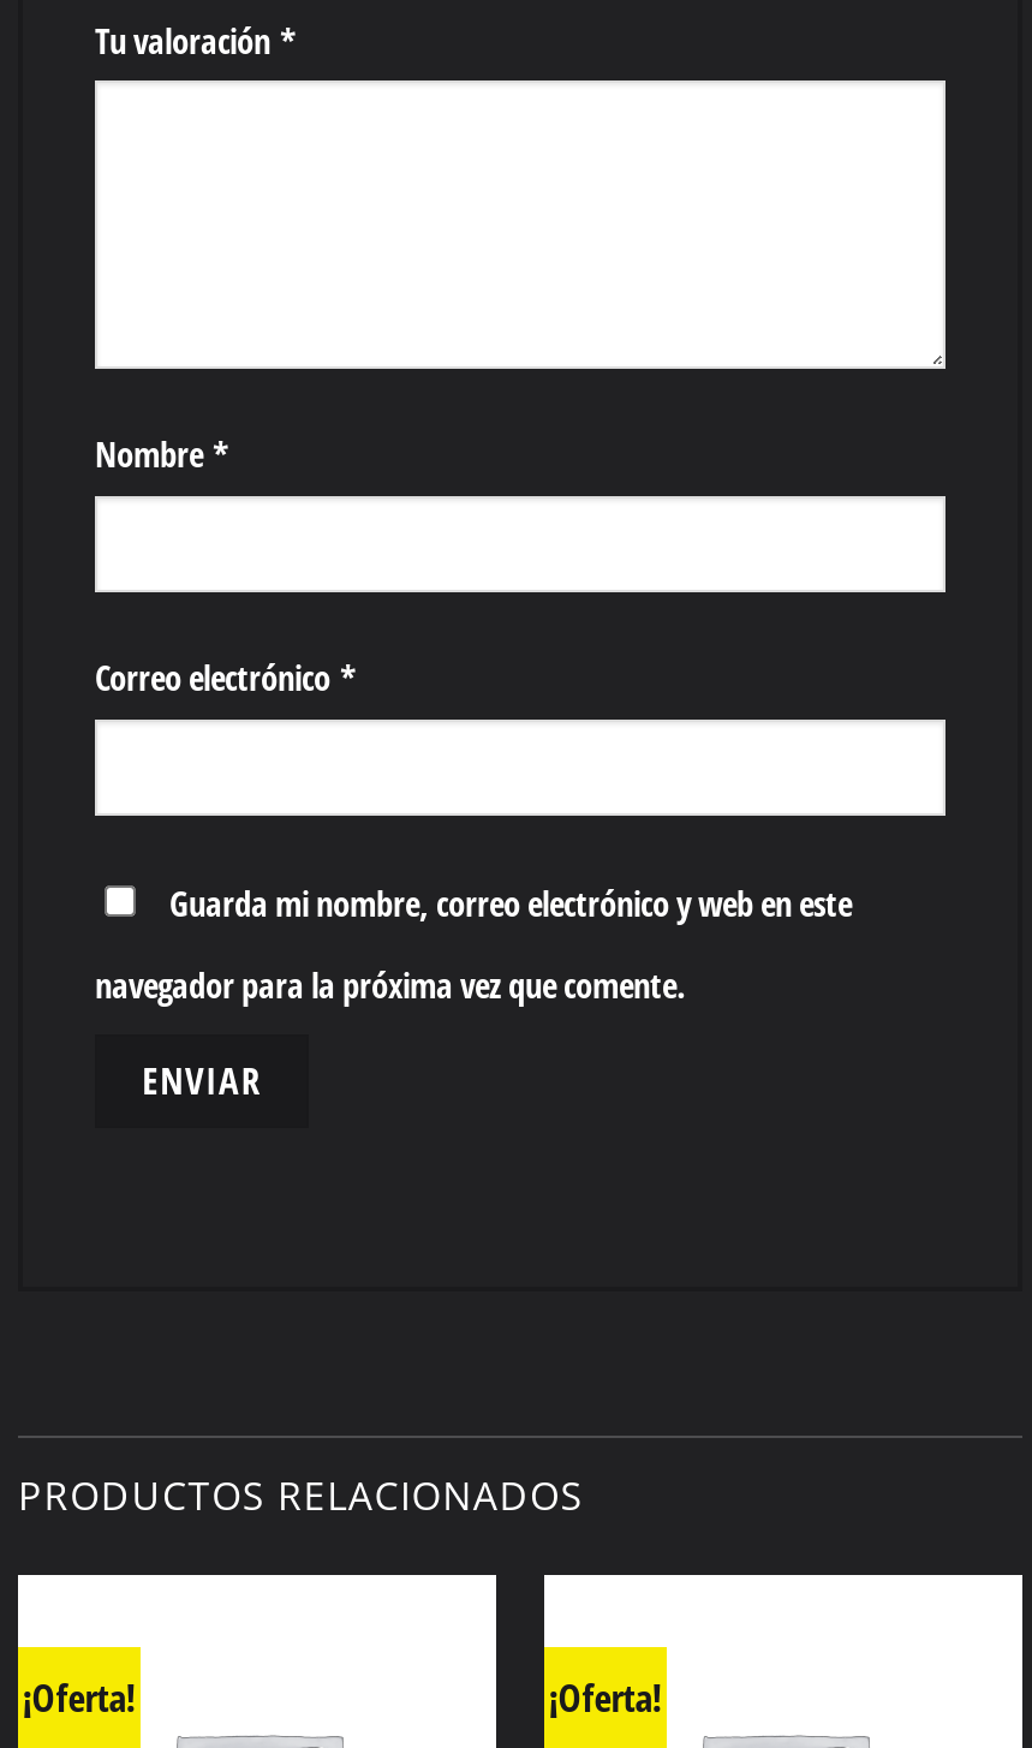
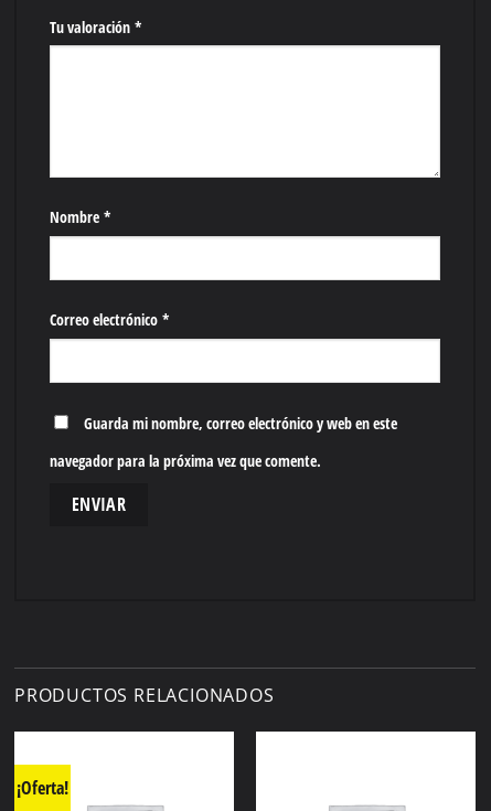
- ¡Oferta!
